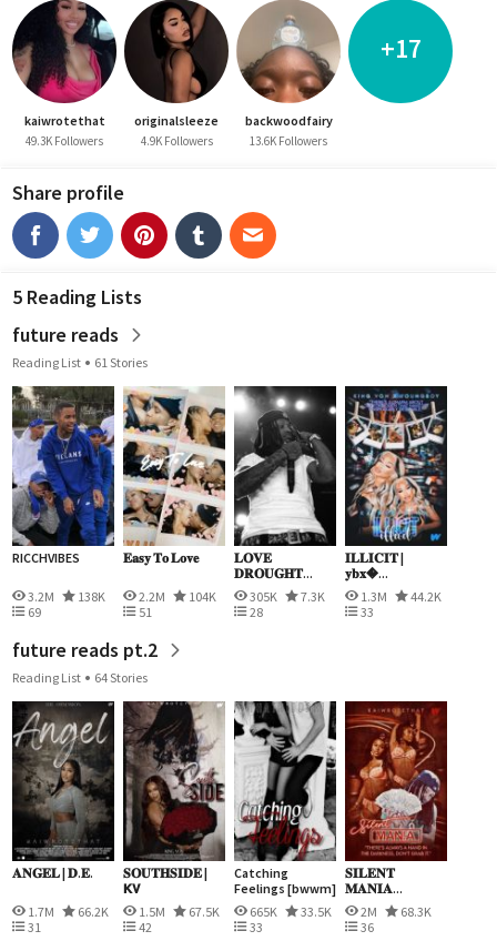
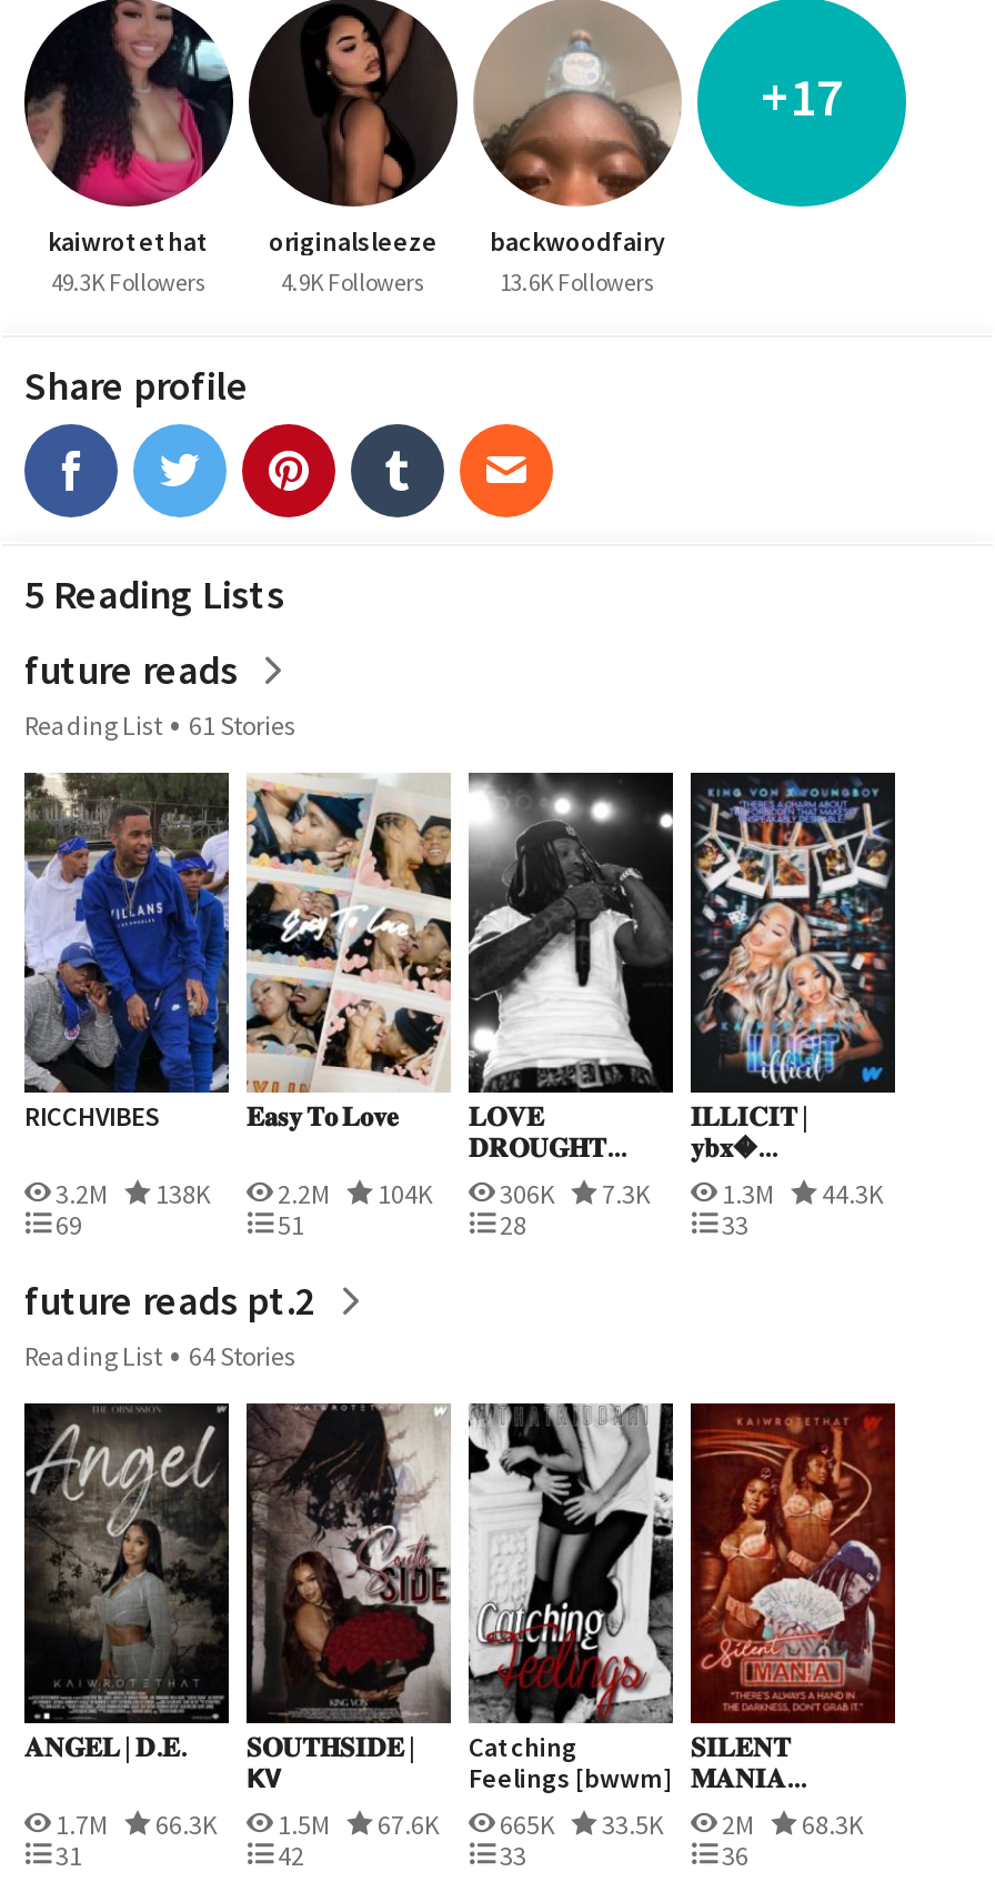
- 305K
+ 306K

- 44.2K
+ 44.3K

- 66.2K
+ 66.3K

- 67.5K
+ 67.6K
